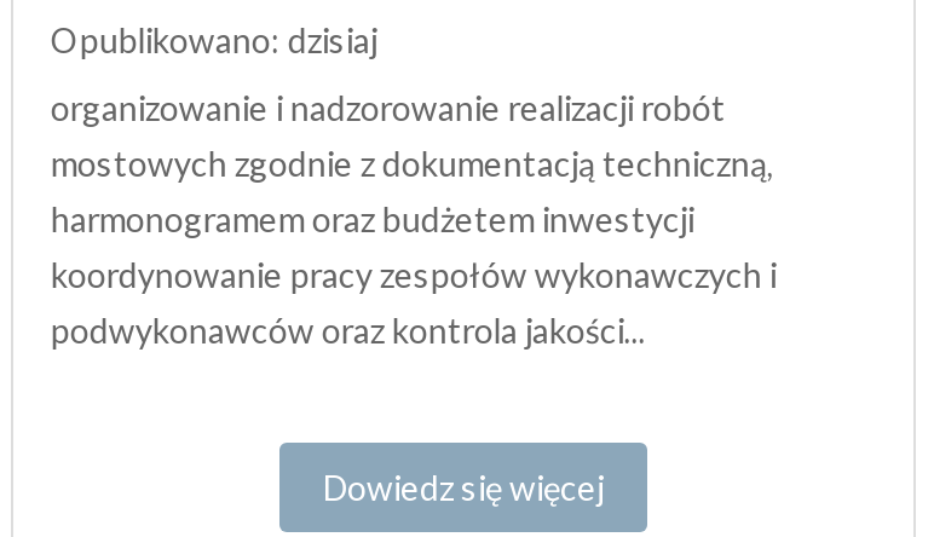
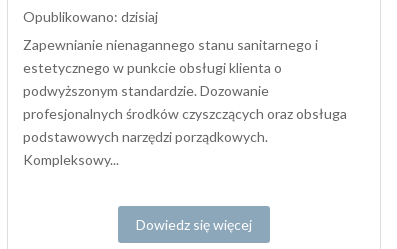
- organizowanie i nadzorowanie realizacji robót
- mostowych zgodnie z dokumentacją techniczną,
- harmonogramem oraz budżetem inwestycji
- koordynowanie pracy zespołów wykonawczych i
- podwykonawców oraz kontrola jakości...
+ Zapewnianie nienagannego stanu sanitarnego i
+ estetycznego w punkcie obsługi klienta o
+ podwyższonym standardzie. Dozowanie
+ profesjonalnych środków czyszczących oraz obsługa
+ podstawowych narzędzi porządkowych.
+ Kompleksowy...
